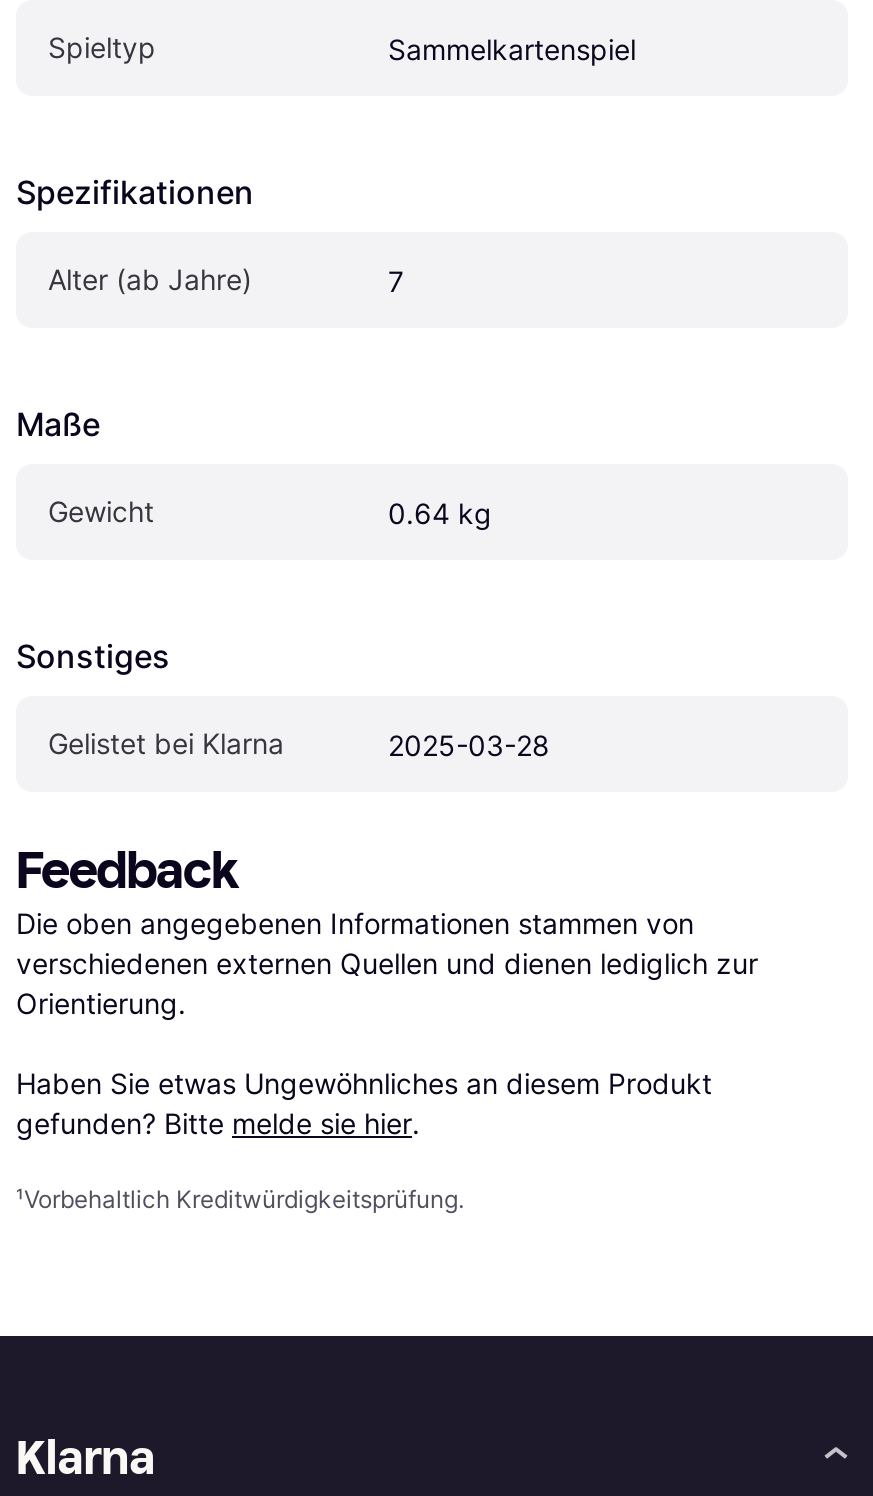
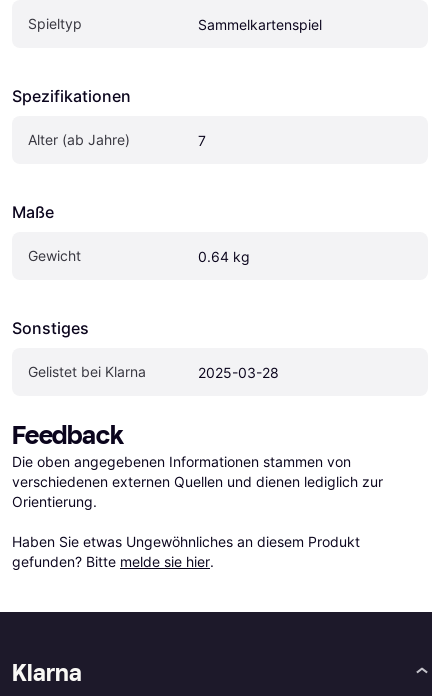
- ¹Vorbehaltlich Kreditwürdigkeitsprüfung.
